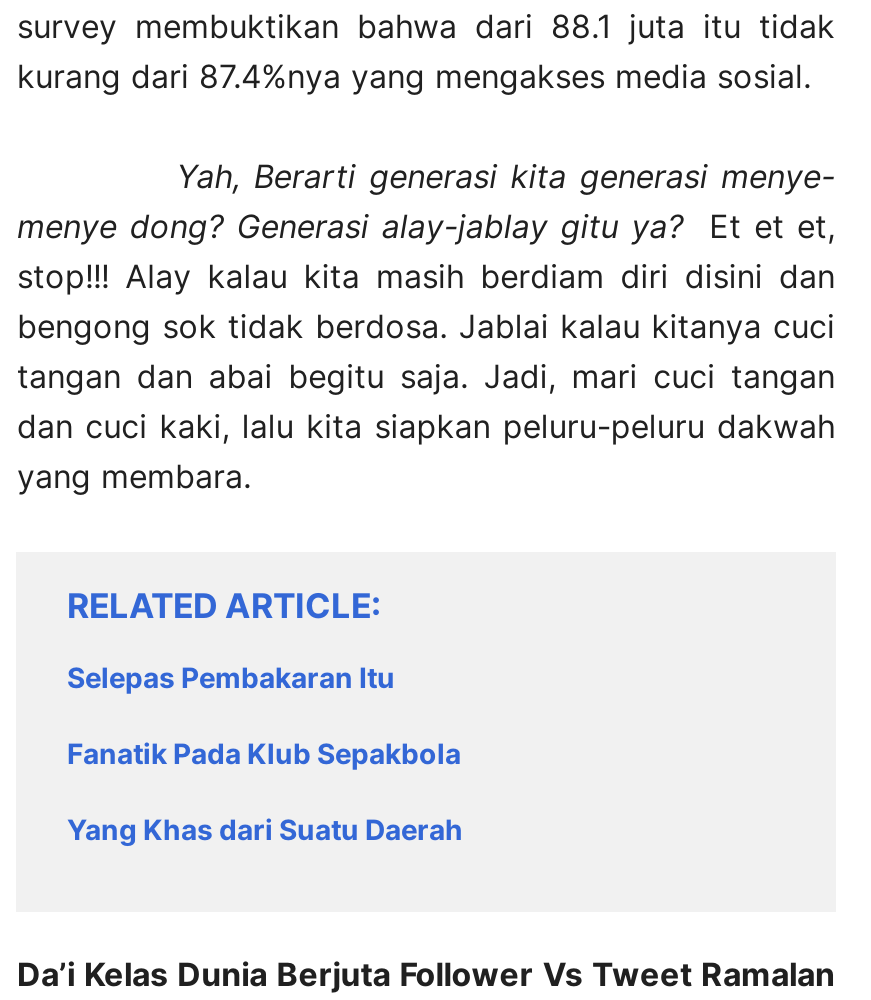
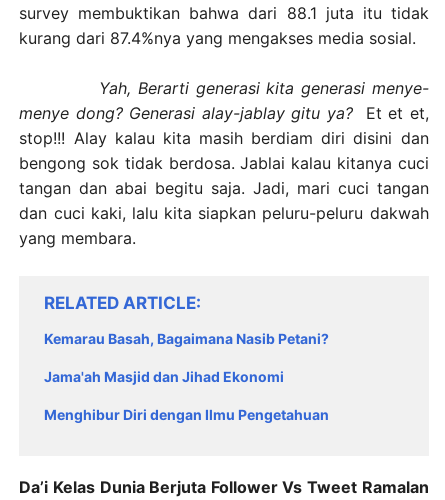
- Selepas Pembakaran Itu
+ Kemarau Basah, Bagaimana Nasib Petani?

- Fanatik Pada Klub Sepakbola
+ Jama'ah Masjid dan Jihad Ekonomi

- Yang Khas dari Suatu Daerah
+ Menghibur Diri dengan Ilmu Pengetahuan
